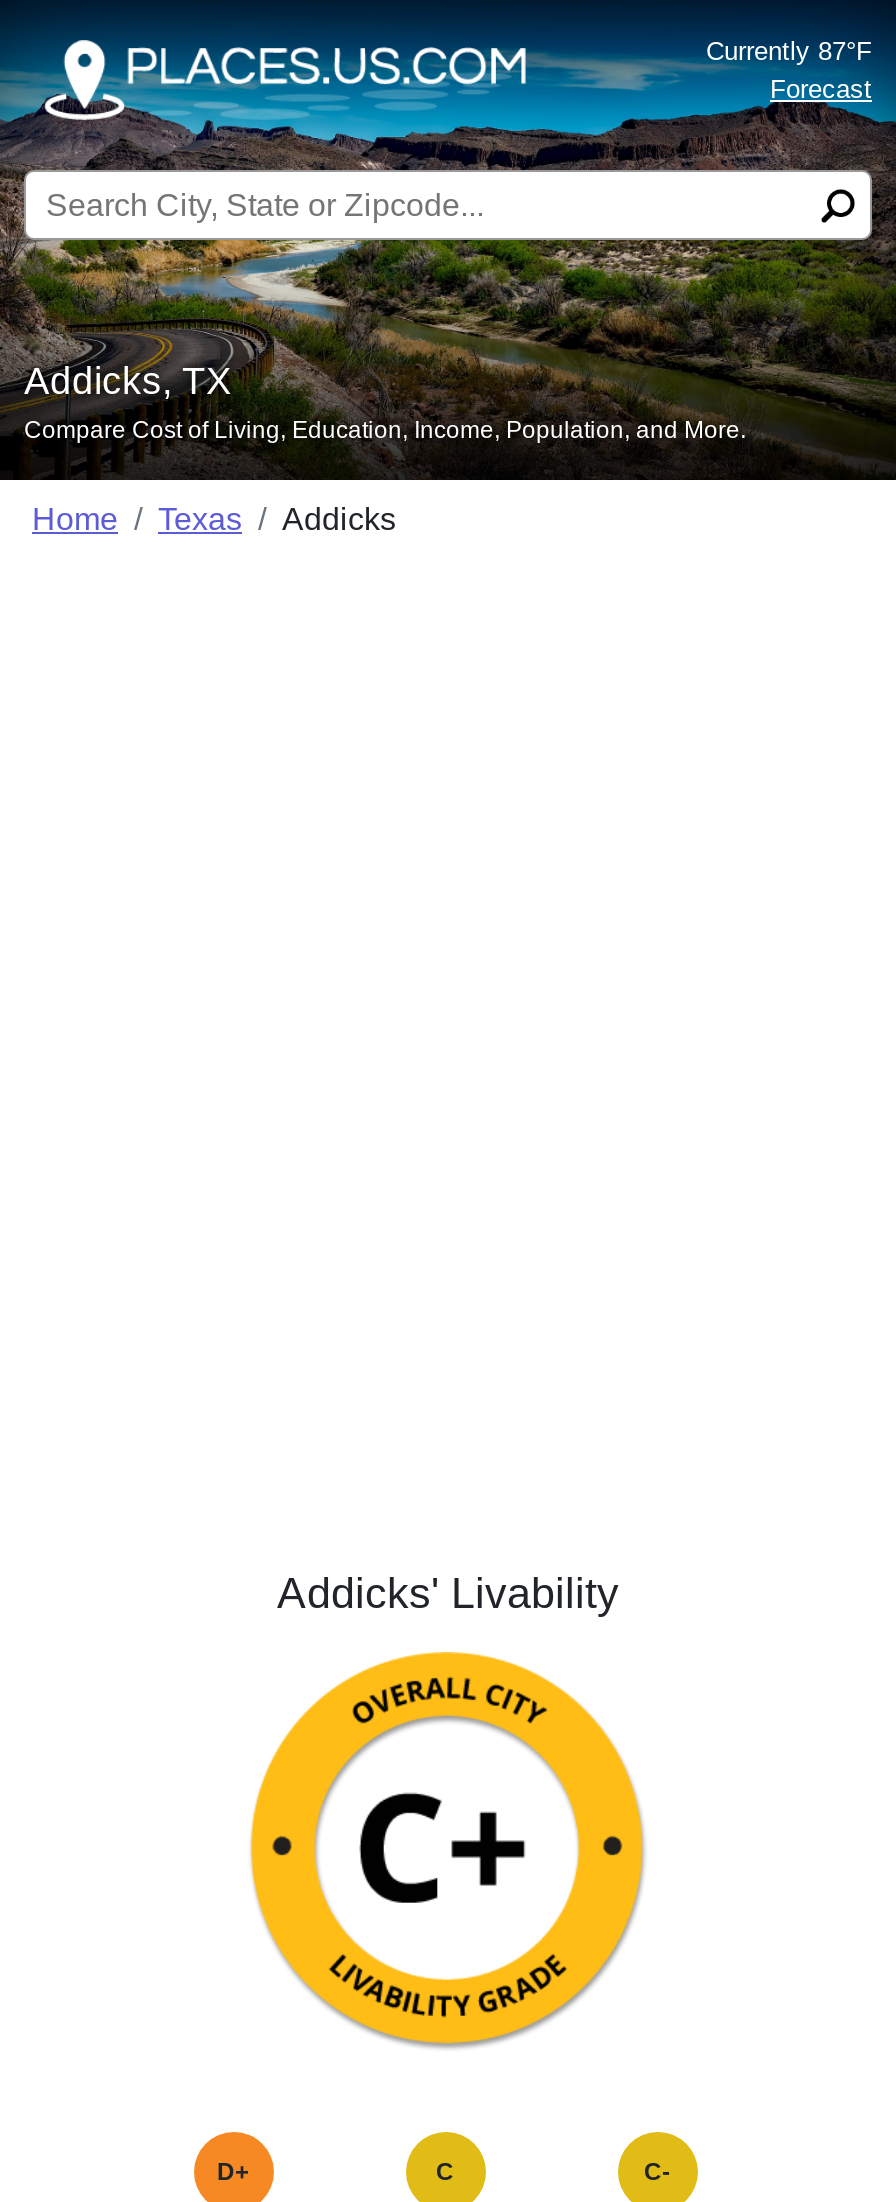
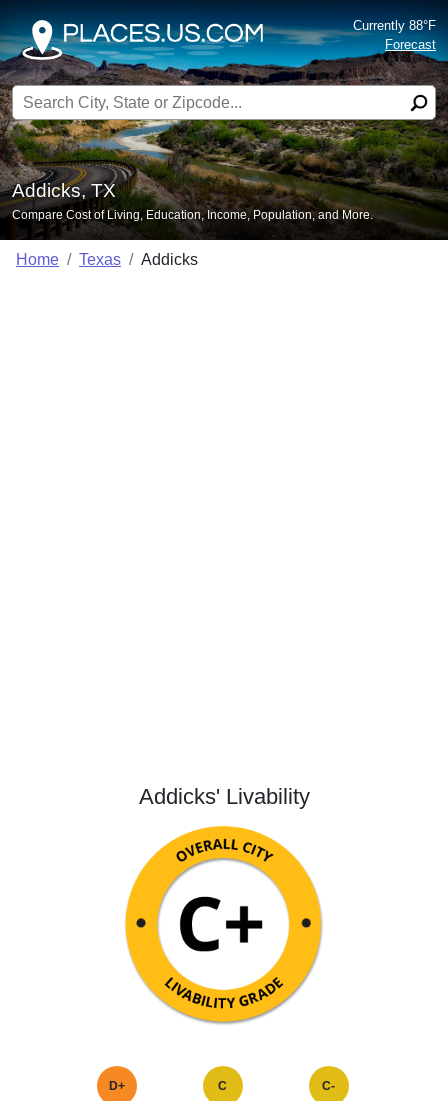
- Currently 87°F
+ Currently 88°F
